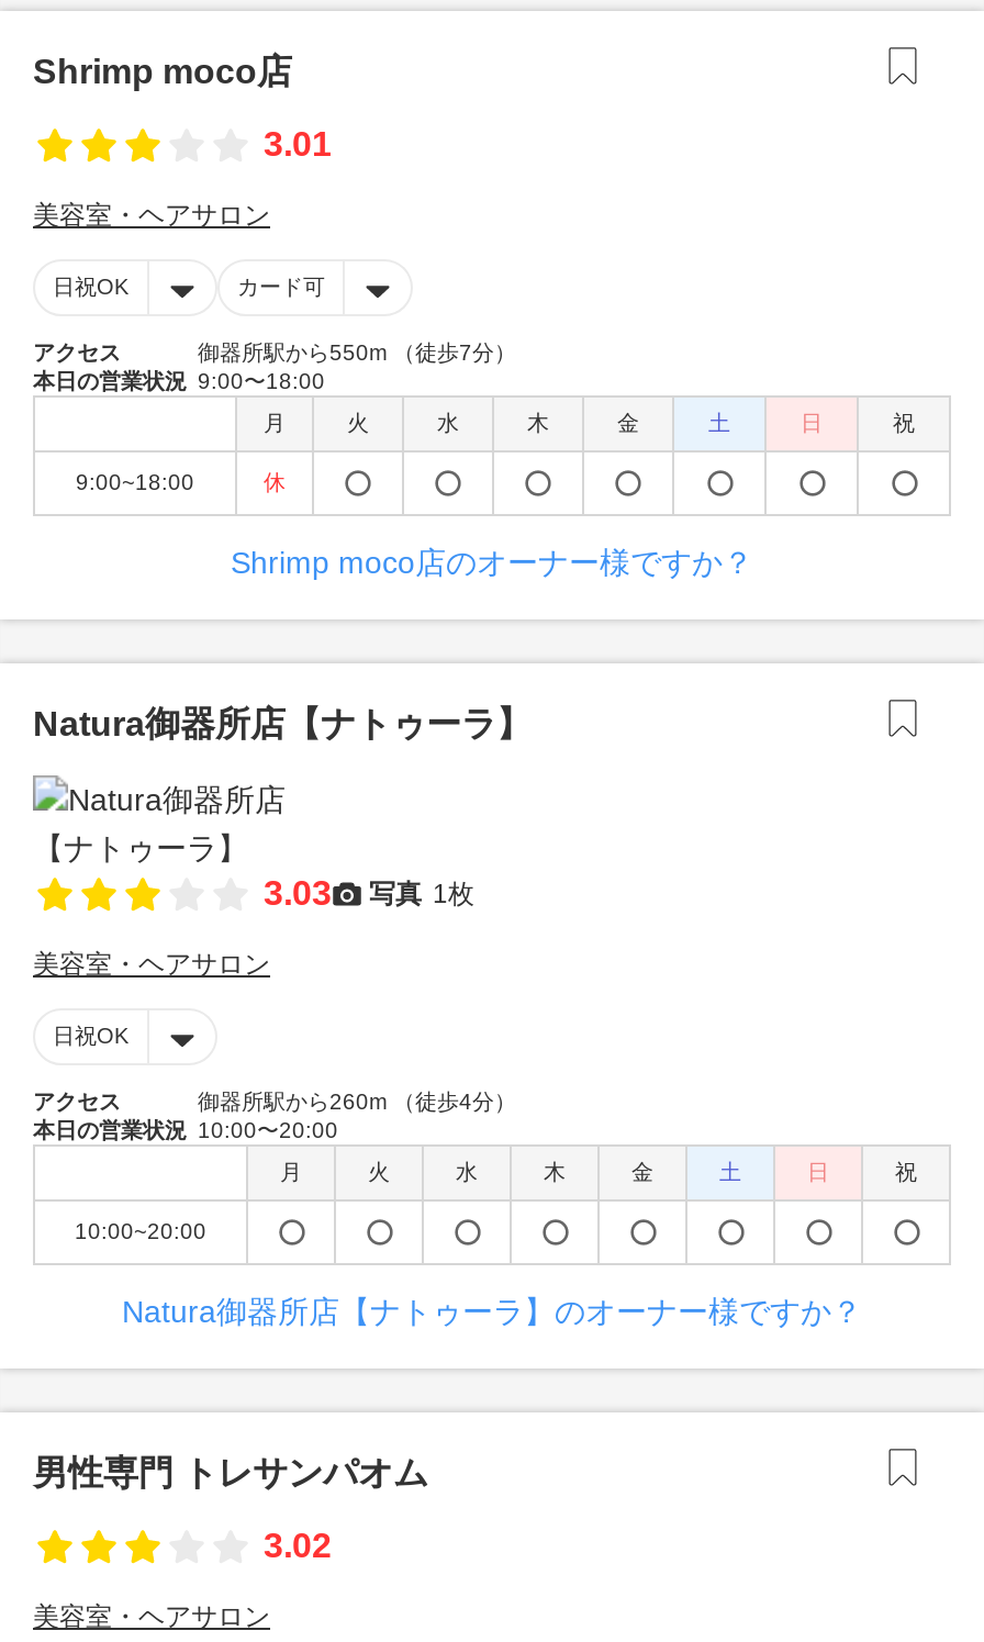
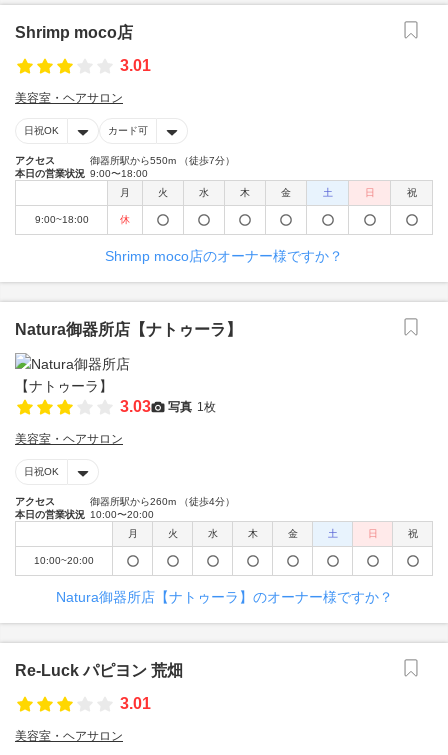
- 男性専門 トレサンパオム
+ Re-Luck パピヨン 荒畑

- 3.02
+ 3.01
